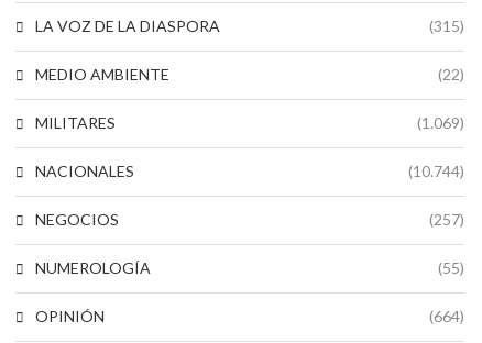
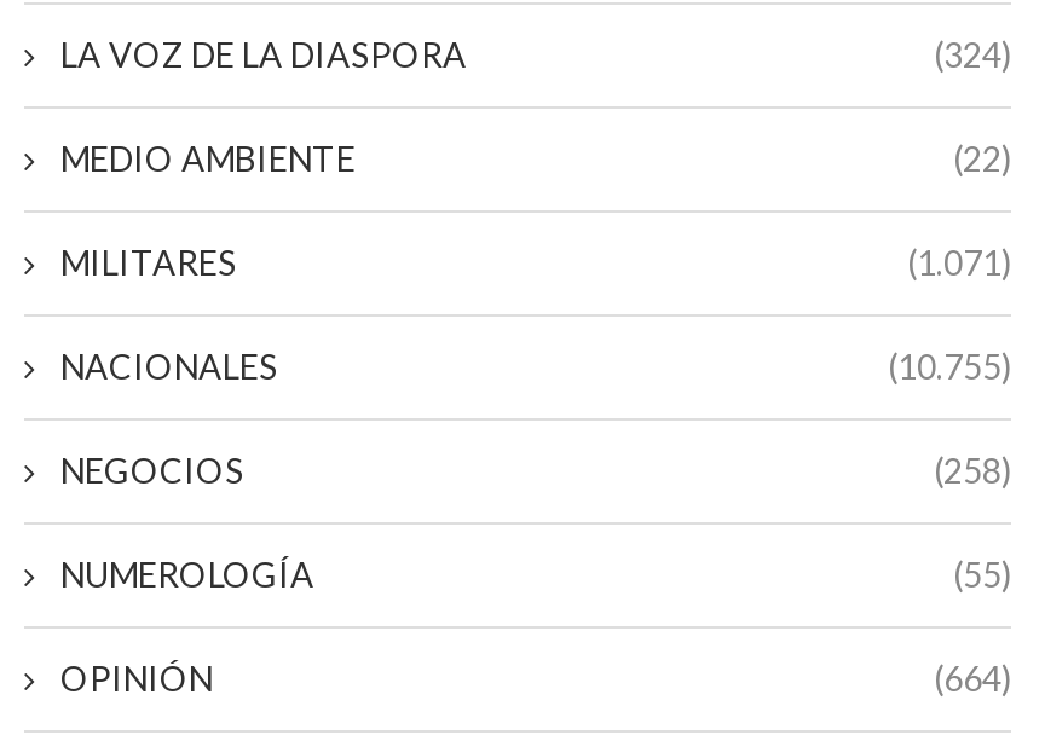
- (315)
+ (324)

- (1.069)
+ (1.071)

- (10.744)
+ (10.755)

- (257)
+ (258)
